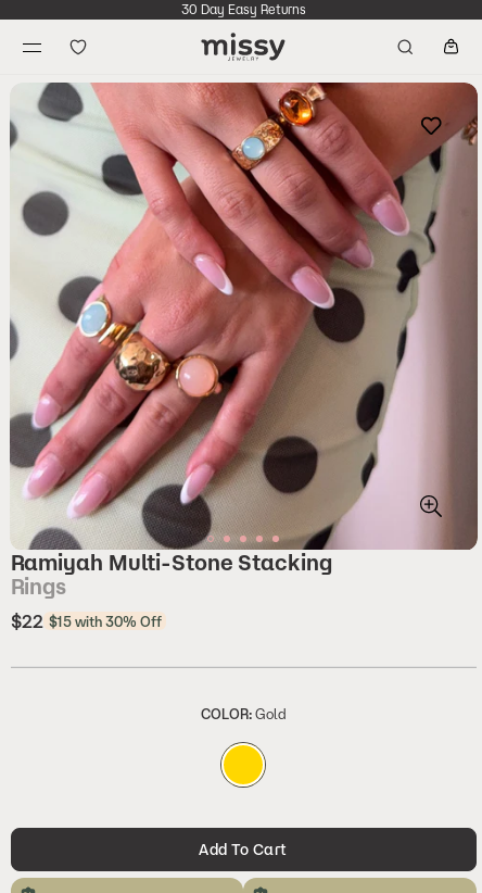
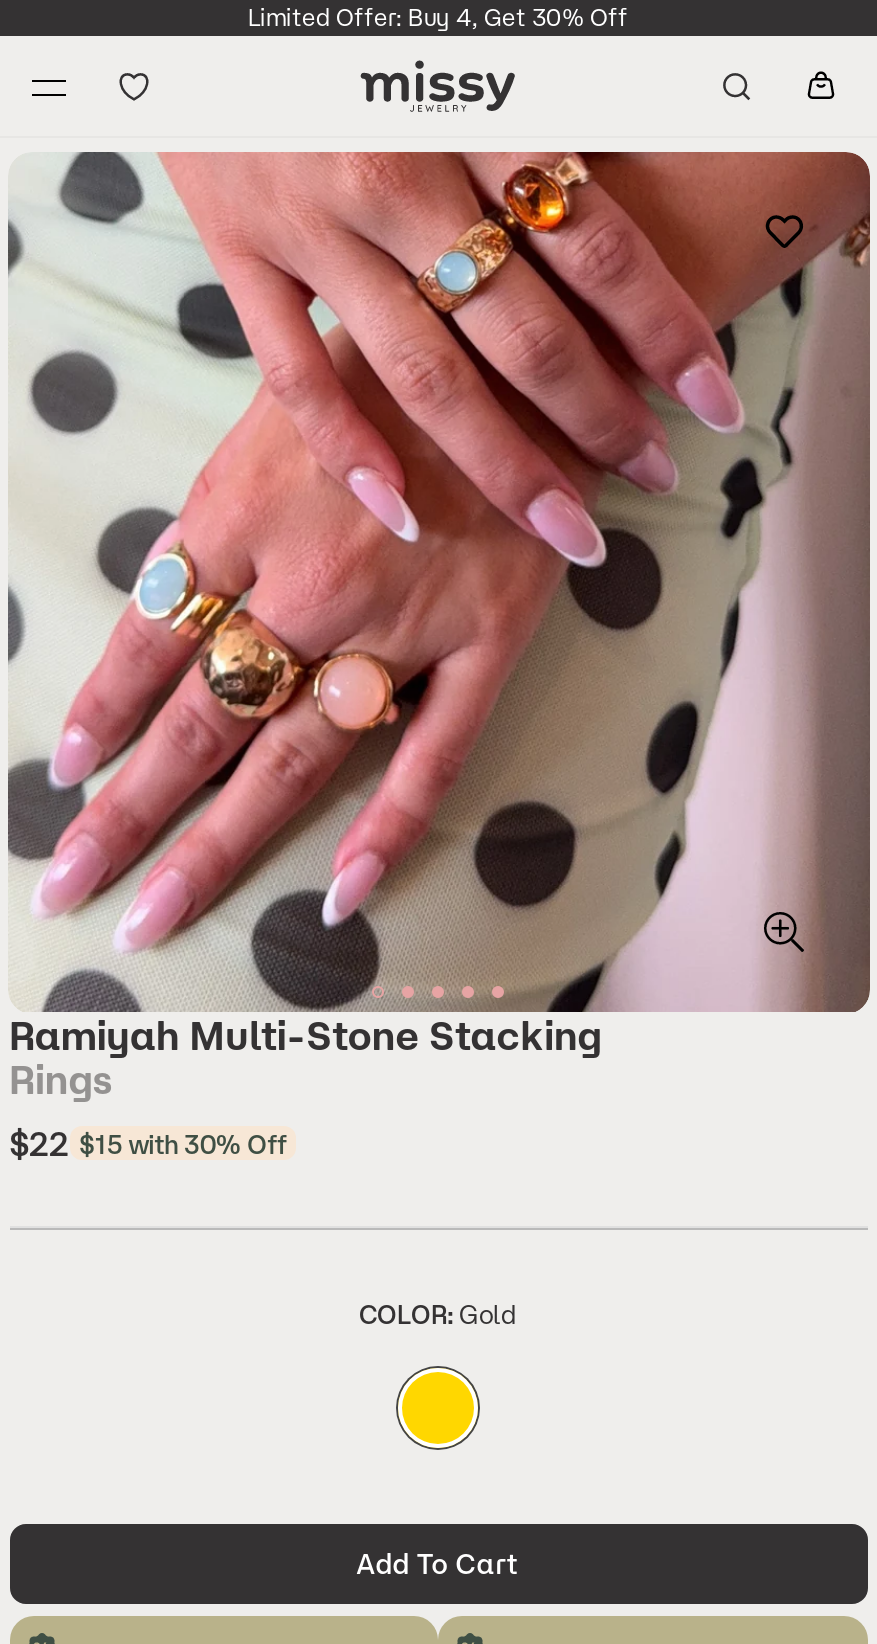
- 30 Day Easy Returns
+ Limited Offer: Buy 4, Get 30% Off
